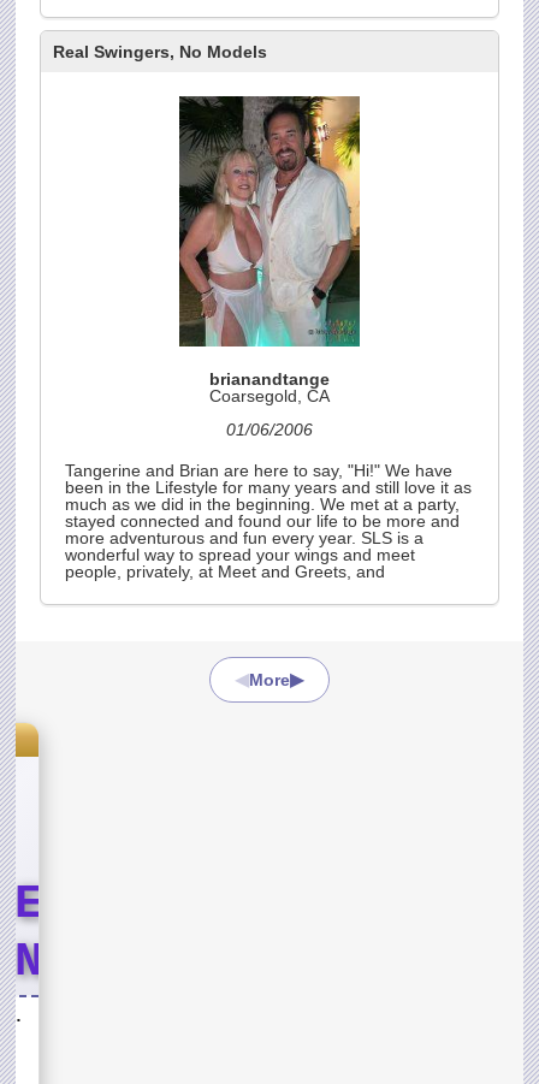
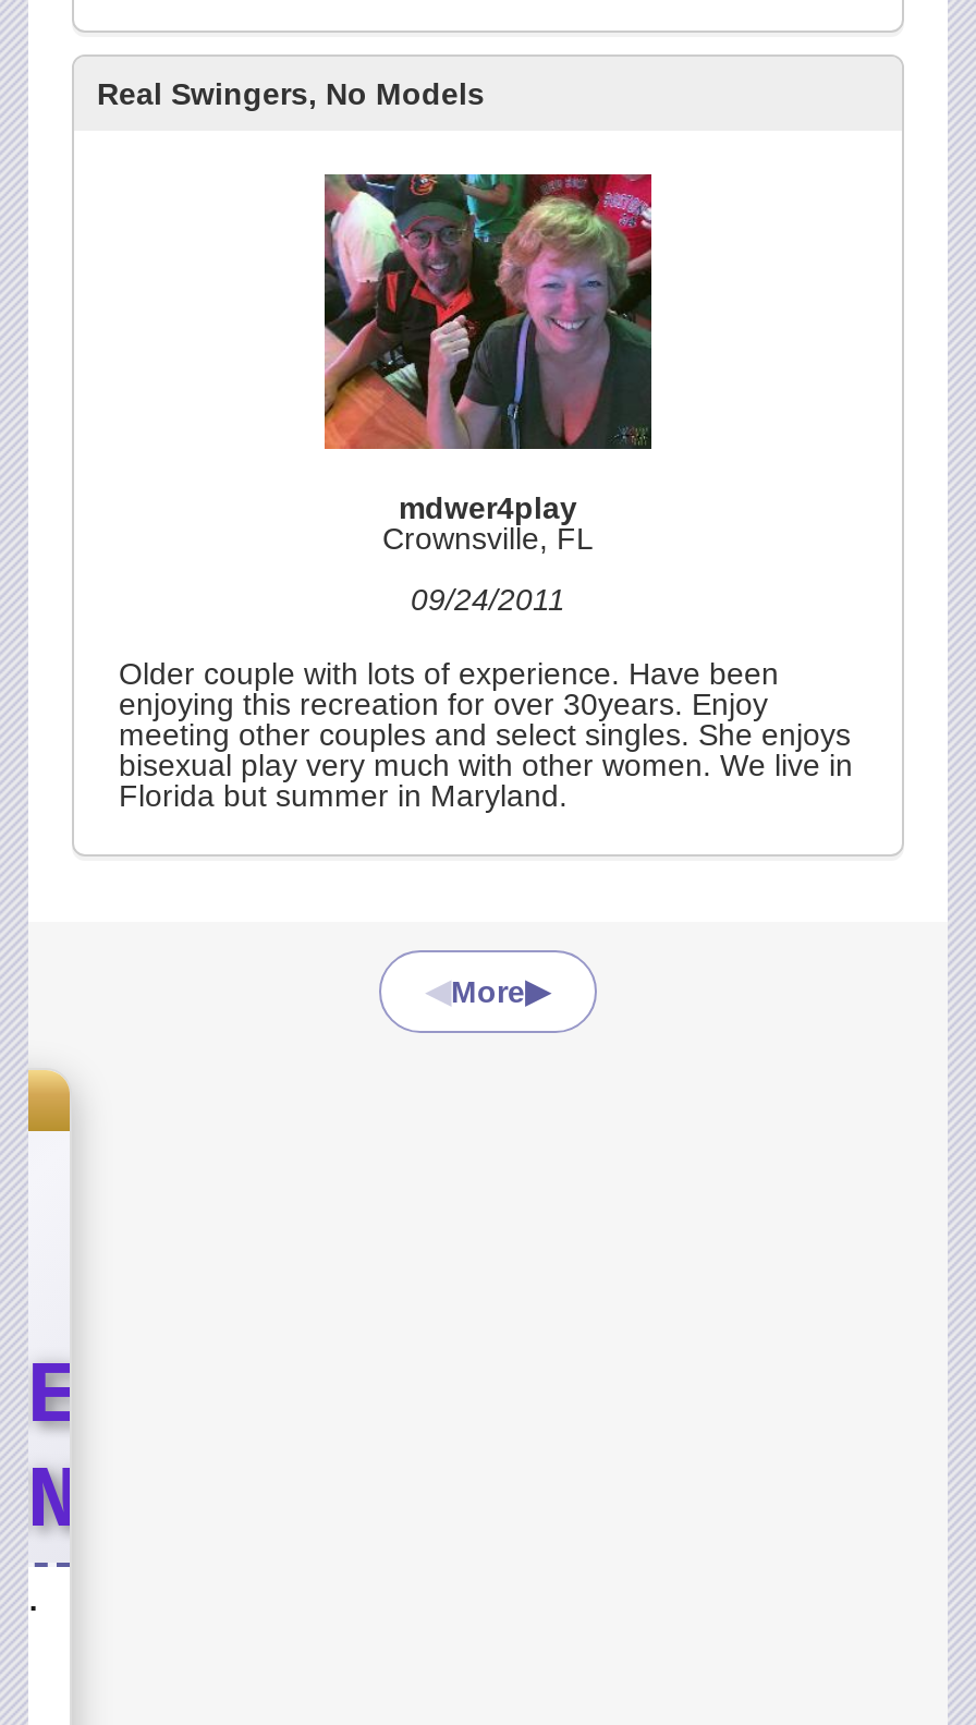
- [image]
- brianandtange
- Coarsegold, CA
+ [image]
+ mdwer4play
+ Crownsville, FL

- 01/06/2006
+ 09/24/2011

- Tangerine and Brian are here to say, "Hi!" We have
- been in the Lifestyle for many years and still love it as
- much as we did in the beginning. We met at a party,
- stayed connected and found our life to be more and
- more adventurous and fun every year. SLS is a
- wonderful way to spread your wings and meet
- people, privately, at Meet and Greets, and
+ Older couple with lots of experience. Have been
+ enjoying this recreation for over 30years. Enjoy
+ meeting other couples and select singles. She enjoys
+ bisexual play very much with other women. We live in
+ Florida but summer in Maryland.
